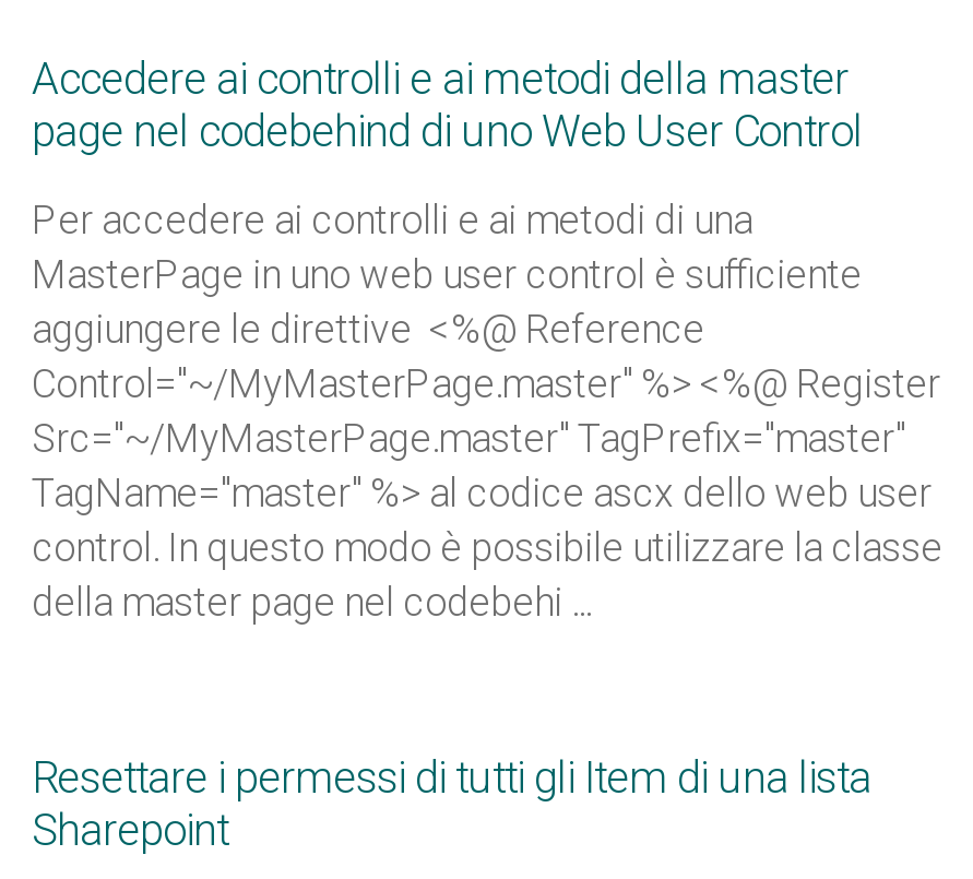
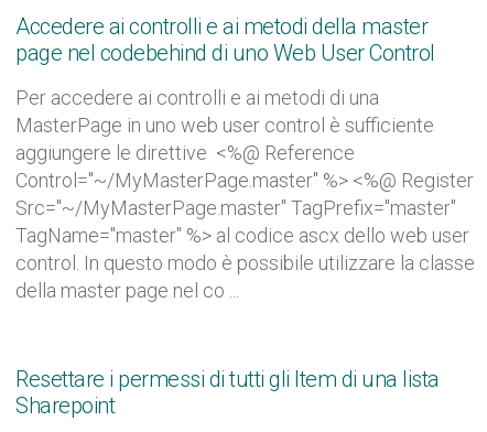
- della master page nel codebehi ...
+ della master page nel co ...
